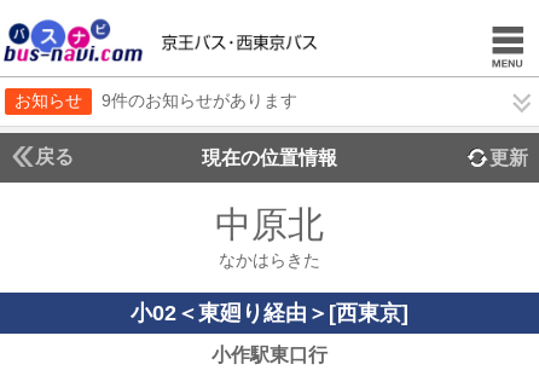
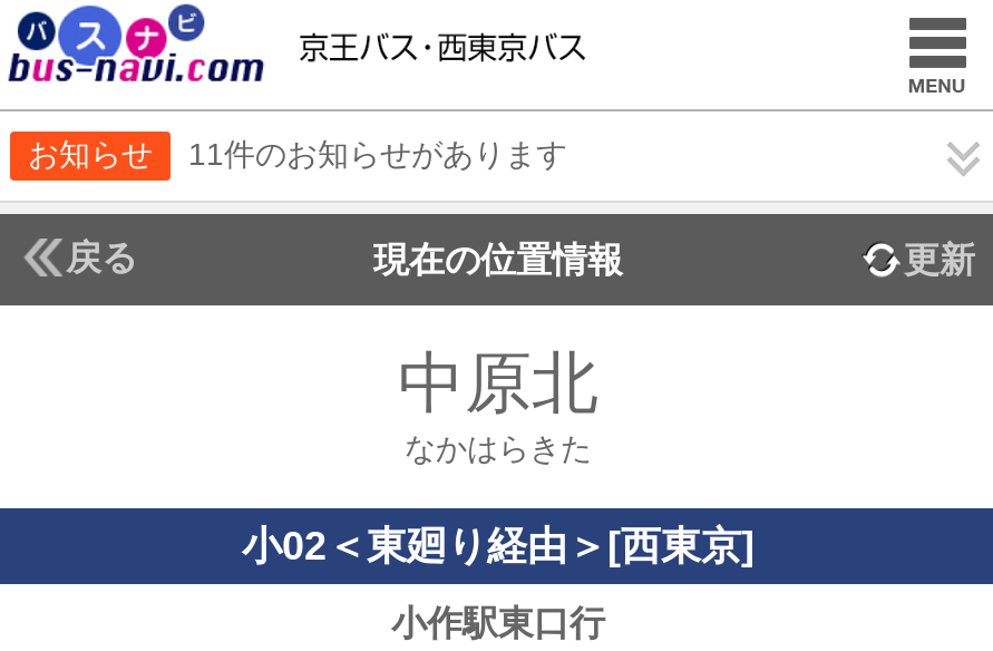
- 9件のお知らせがあります
+ 11件のお知らせがあります
